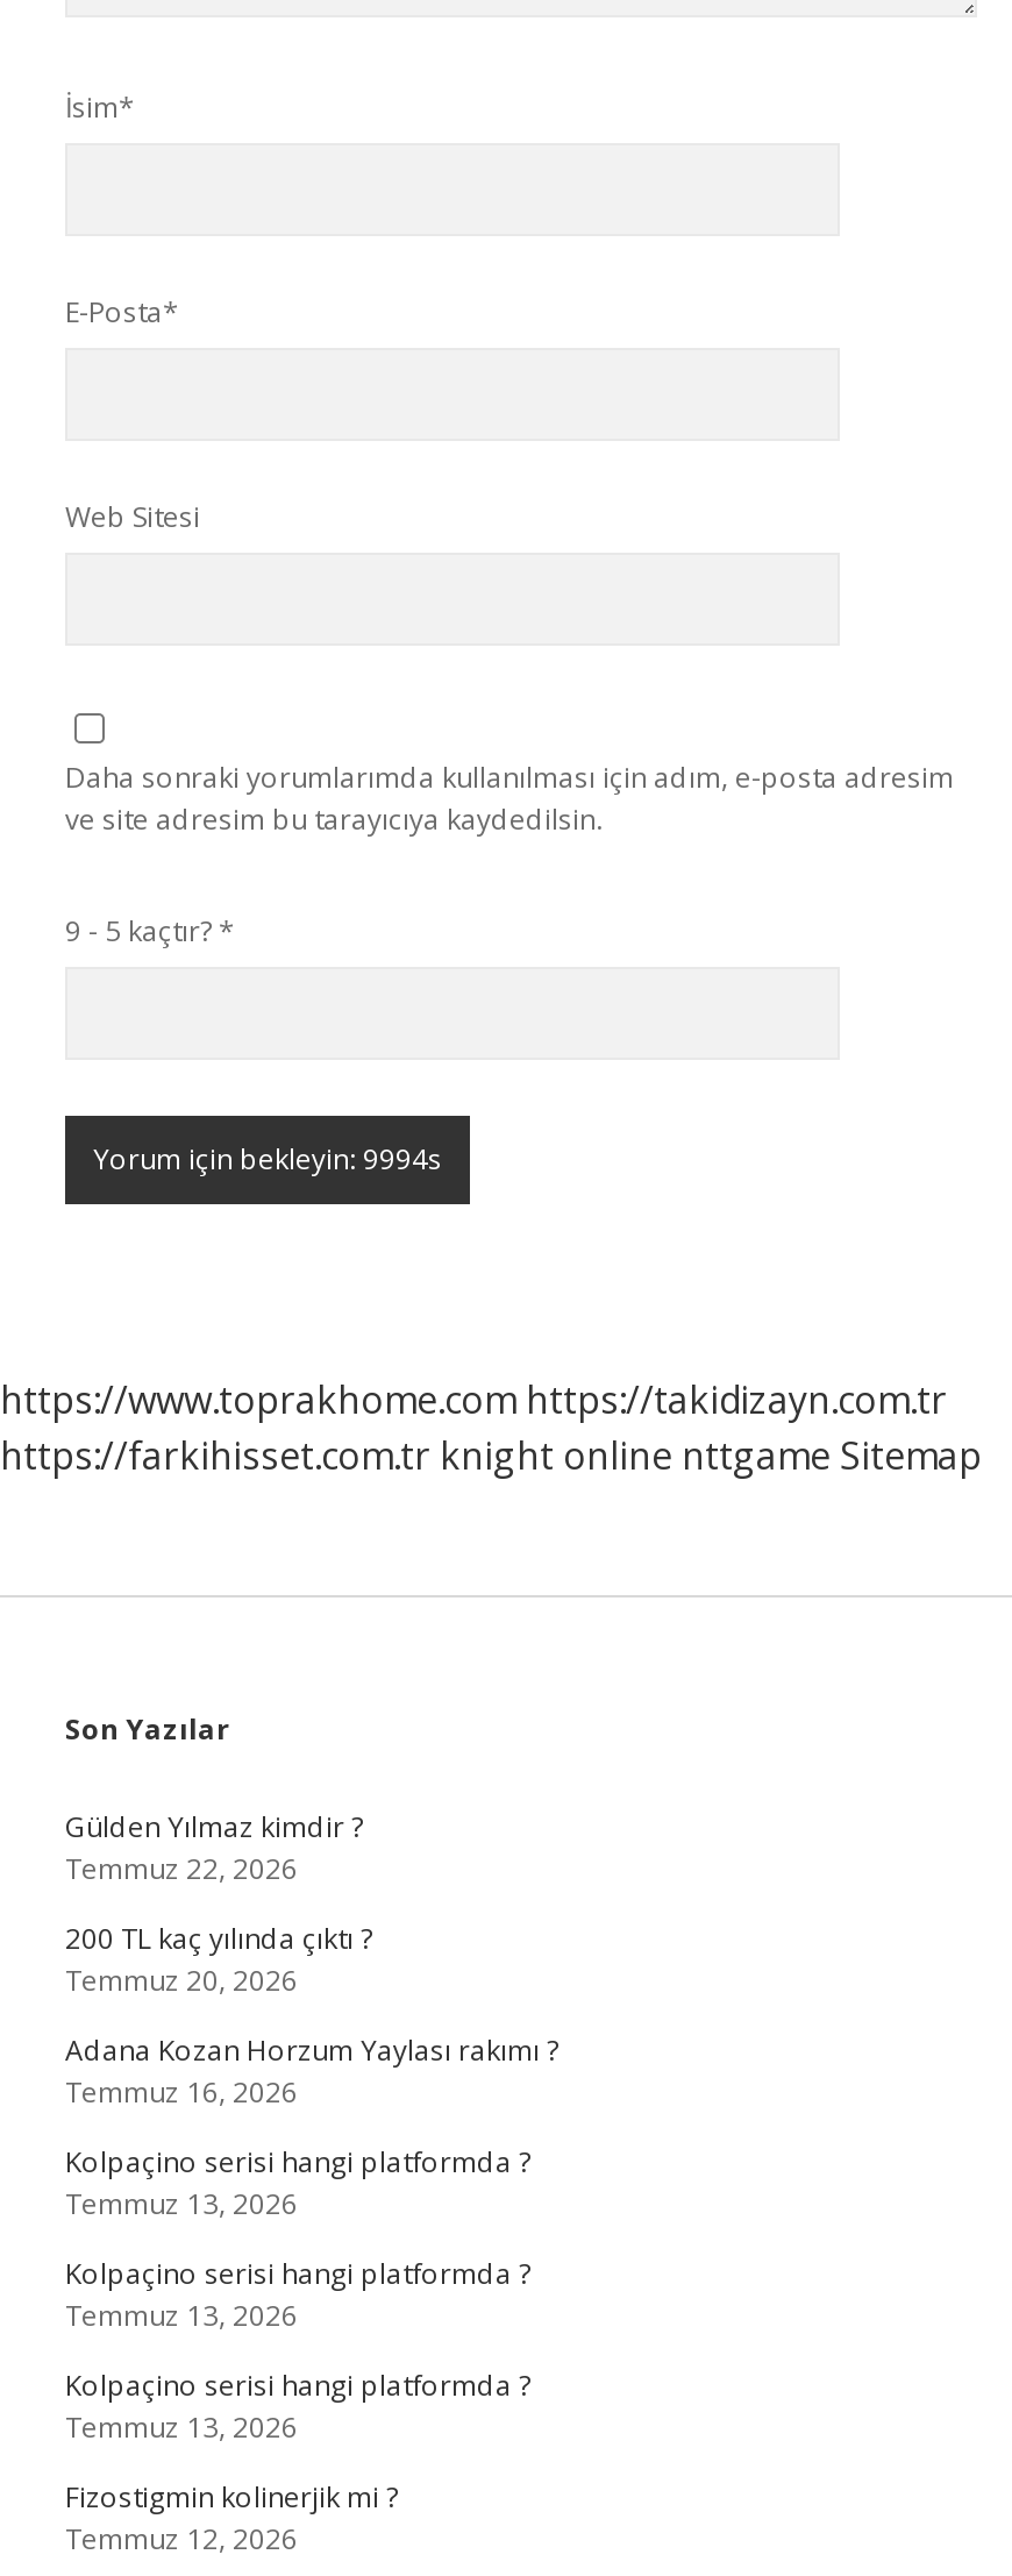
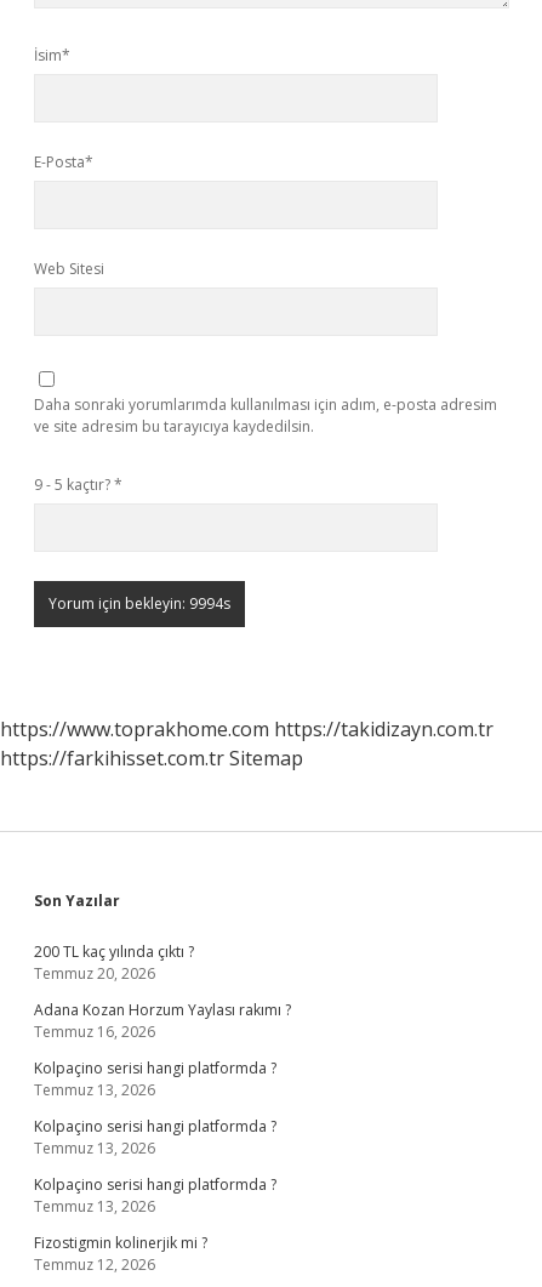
- https://farkihisset.com.tr knight online nttgame Sitemap
+ https://farkihisset.com.tr Sitemap

- Gülden Yılmaz kimdir ?
- Temmuz 22, 2026
